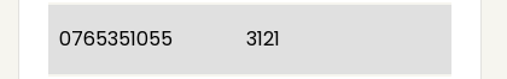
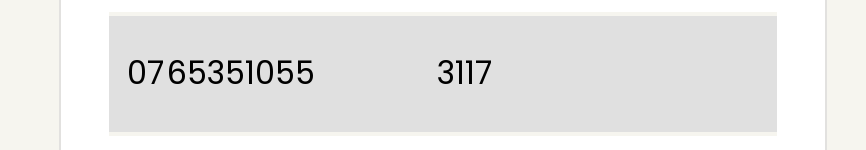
- 3121
+ 3117
